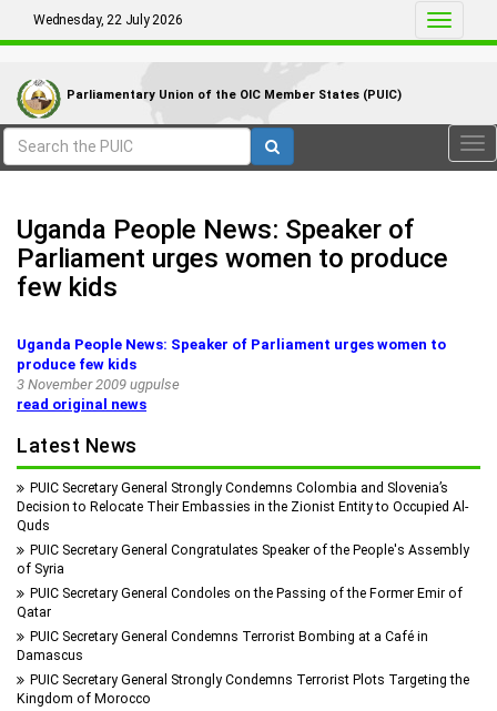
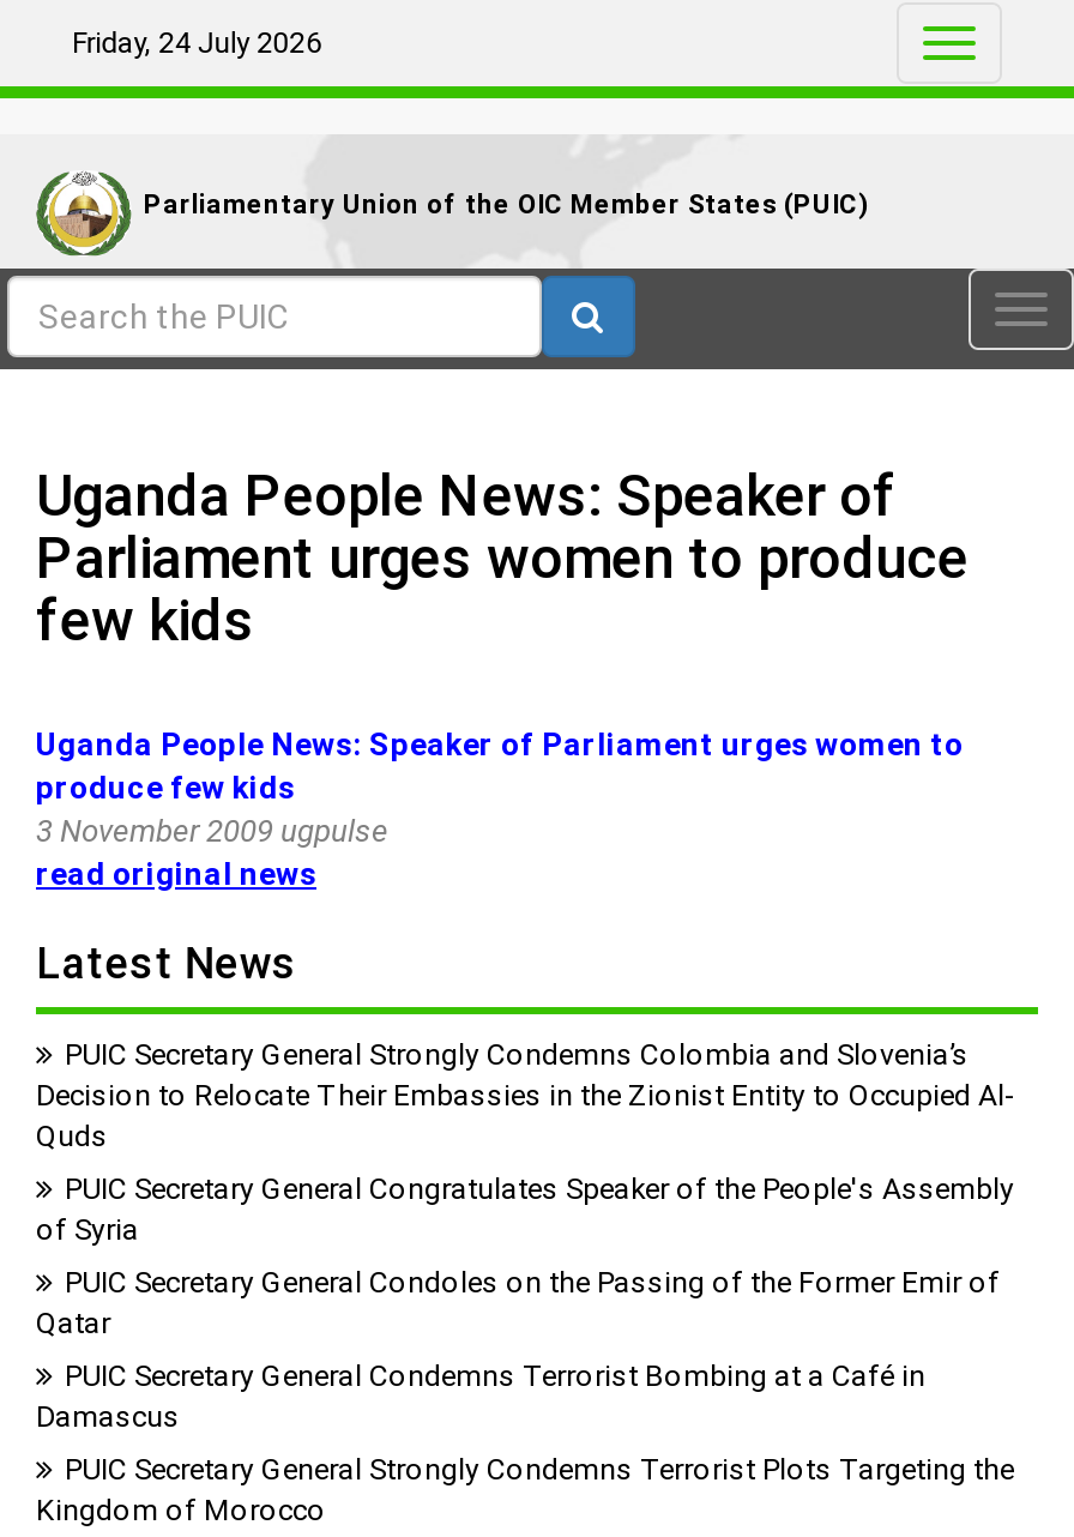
- Wednesday, 22 July 2026
+ Friday, 24 July 2026
